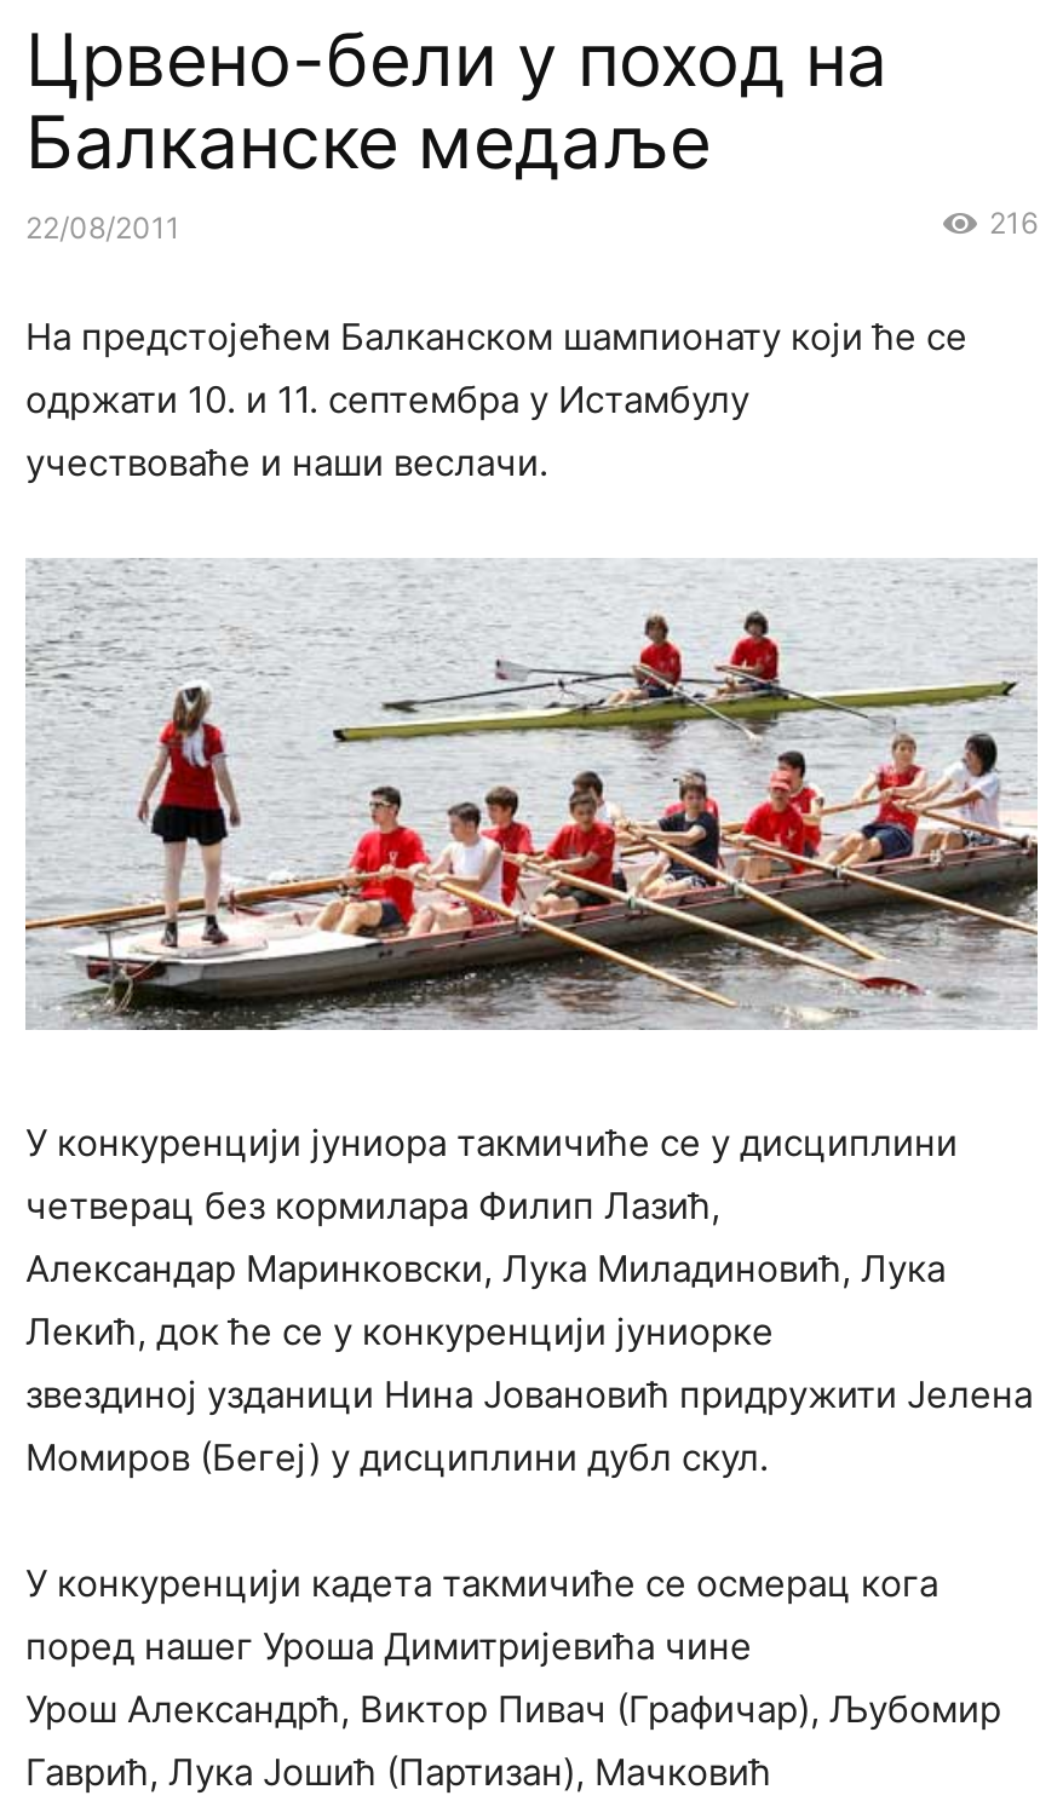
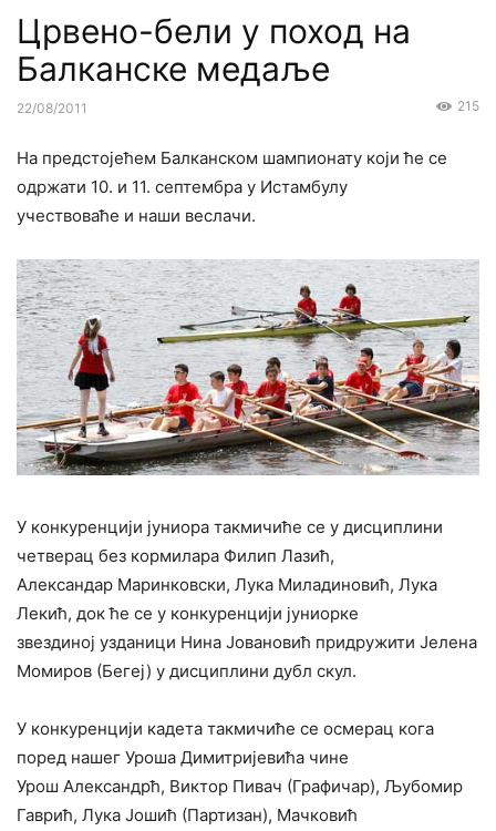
- 216
+ 215
